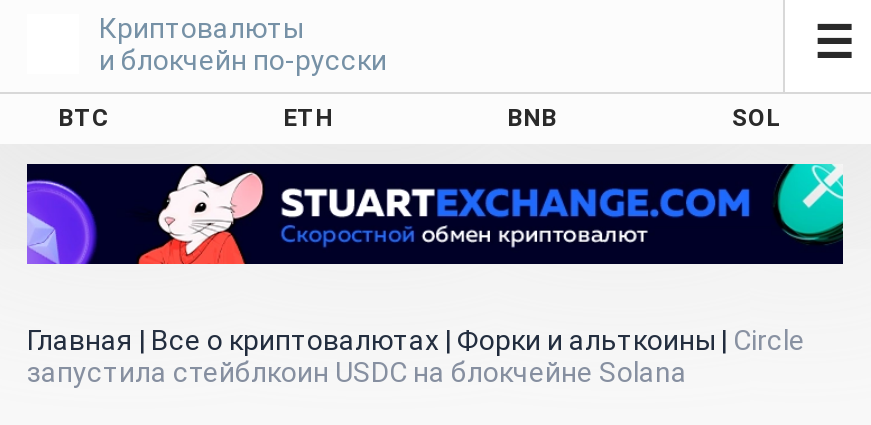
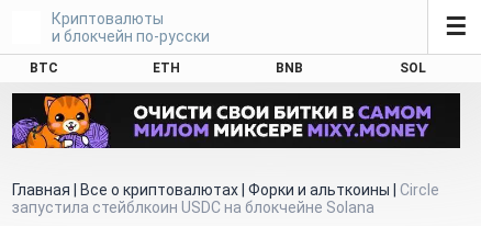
- [image]
+ [image]
